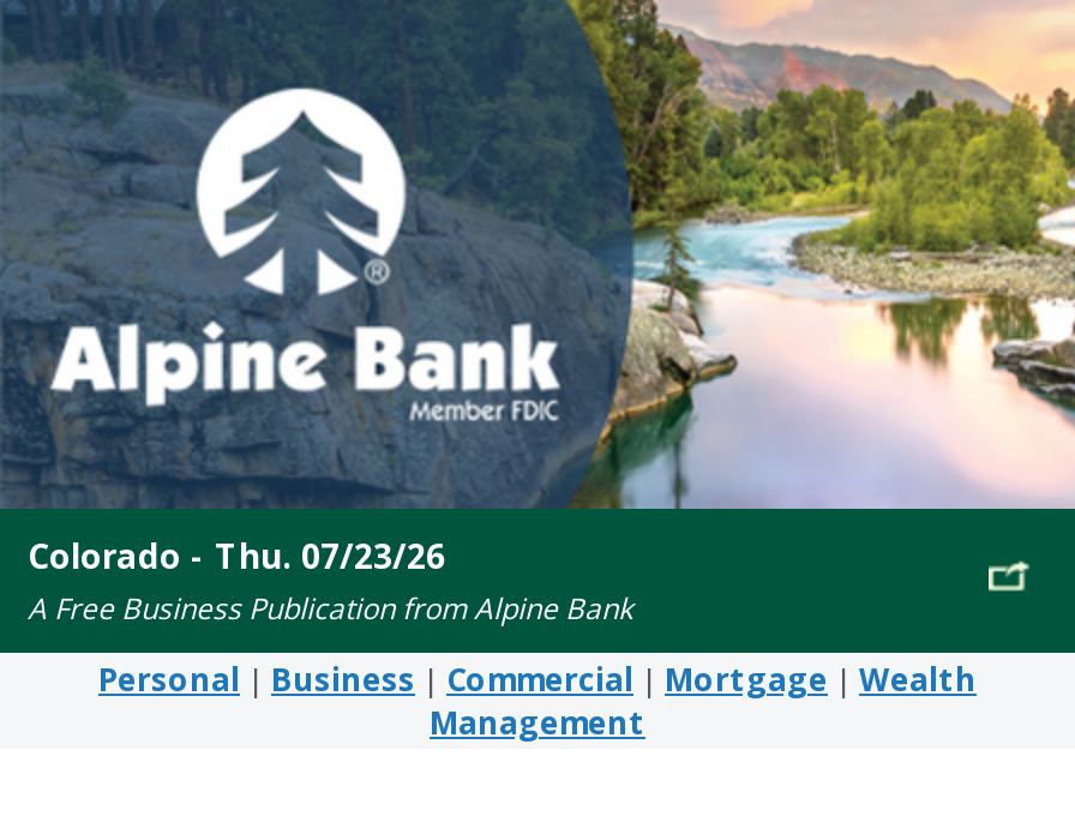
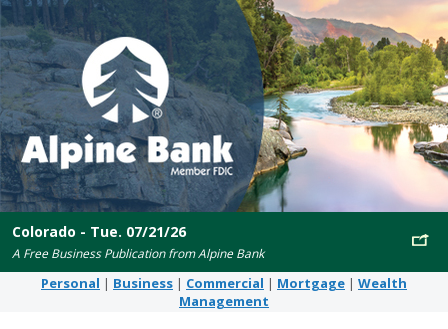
- Colorado - Thu. 07/23/26
+ Colorado - Tue. 07/21/26
